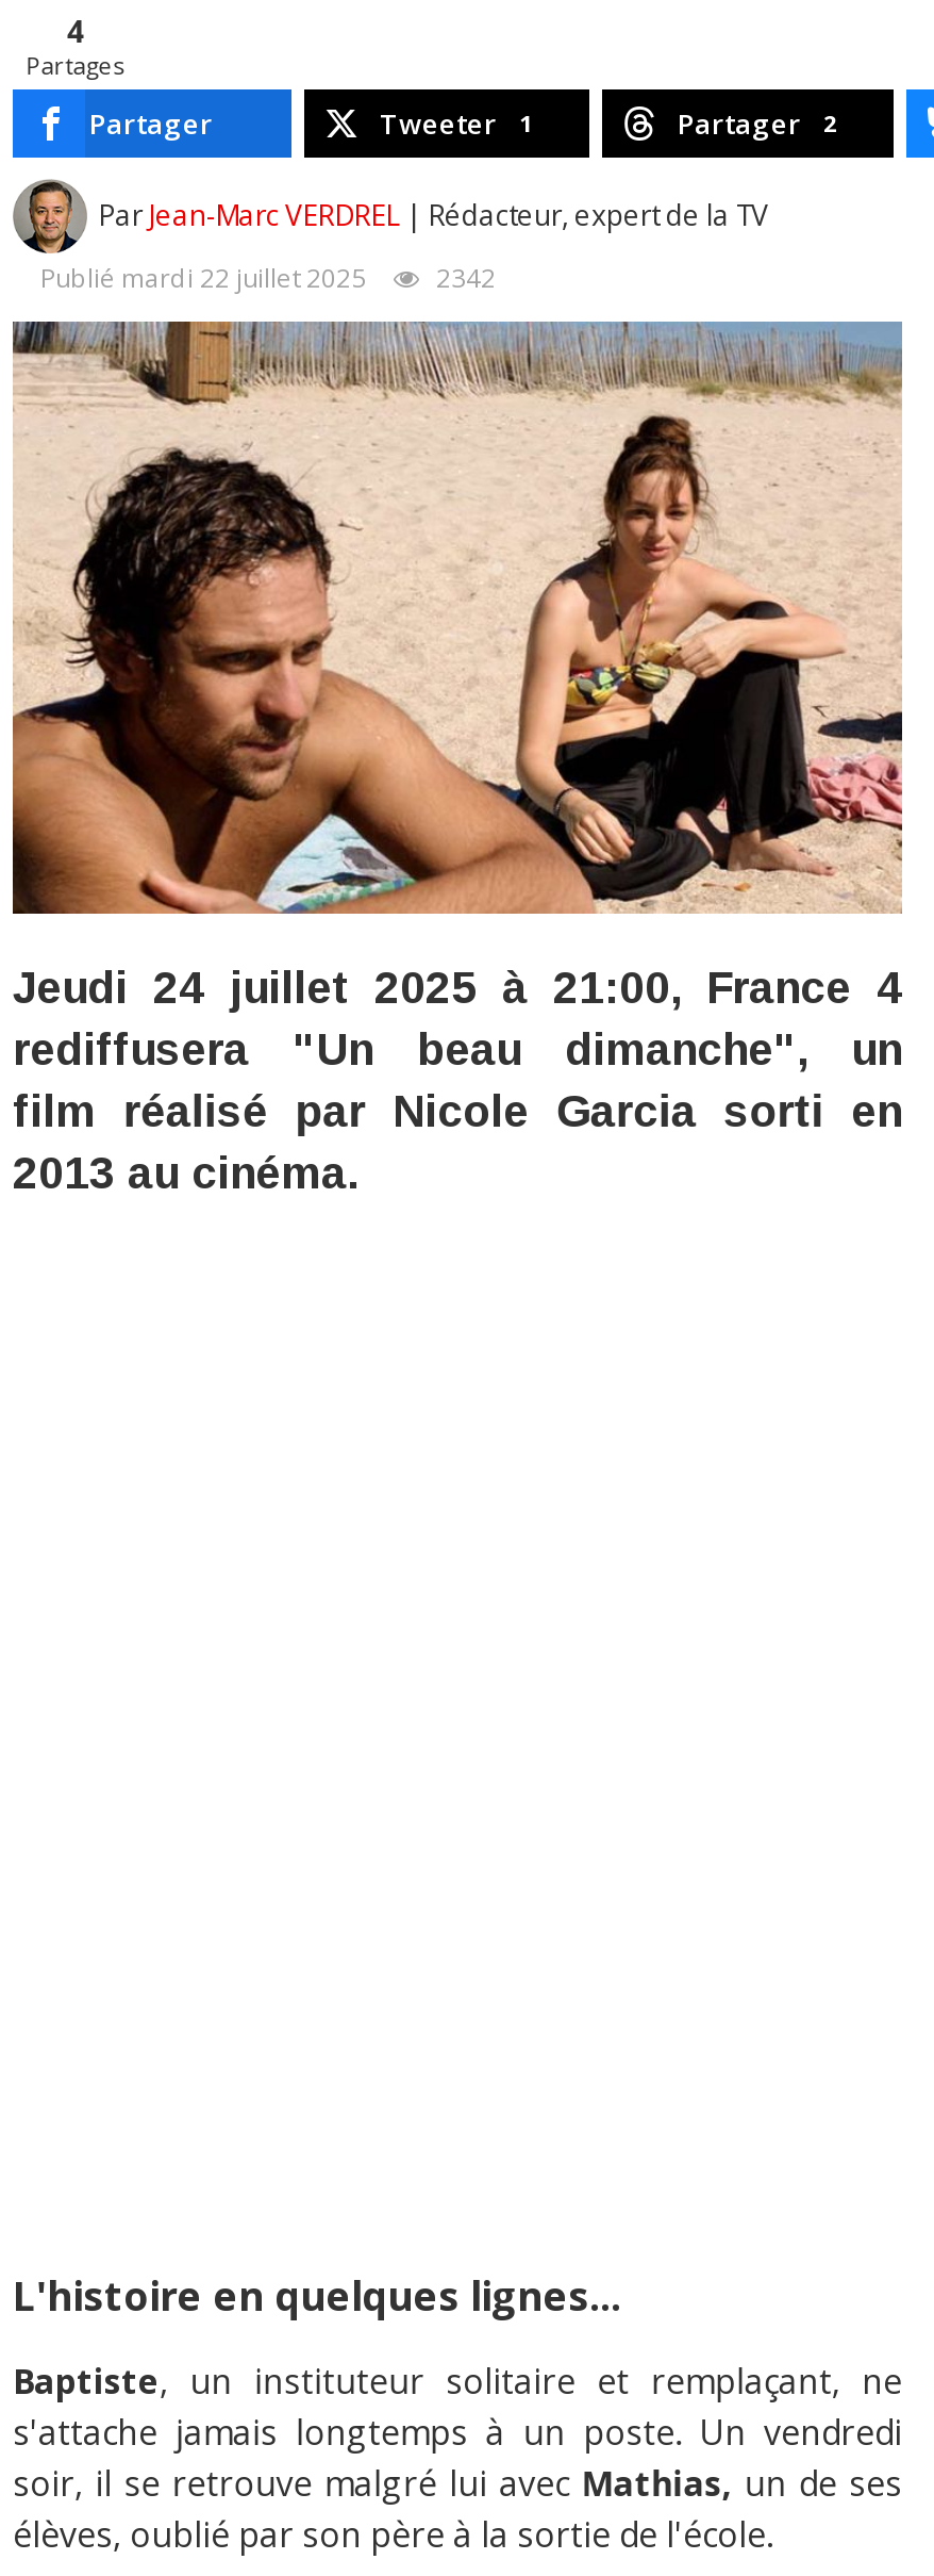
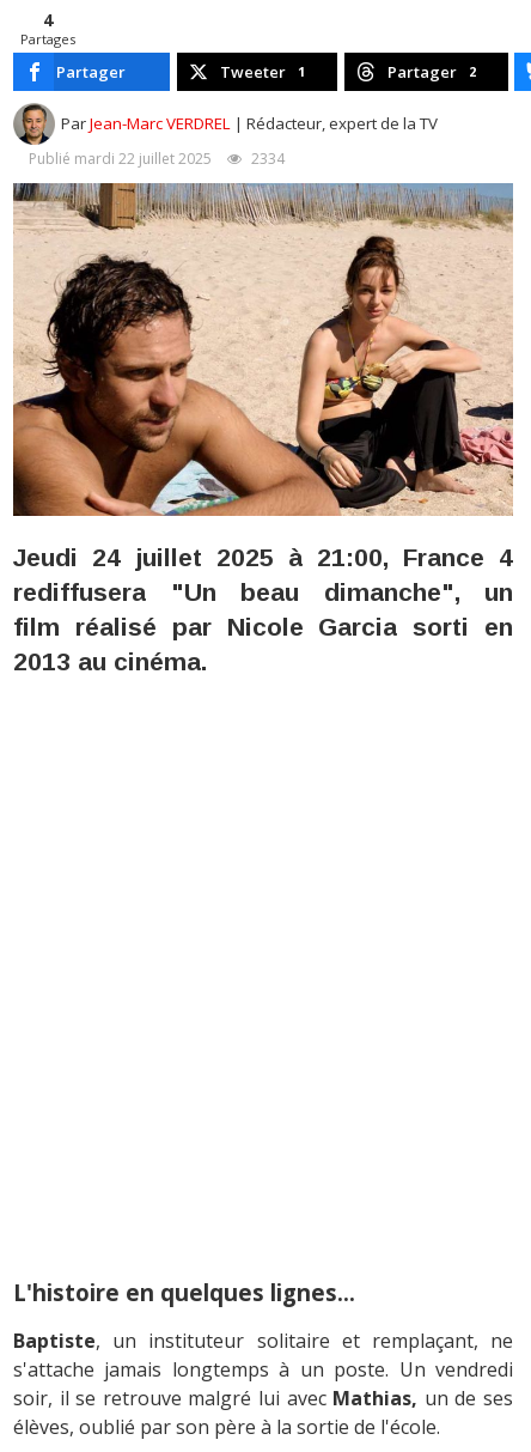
- Publié mardi 22 juillet 2025 2342
+ Publié mardi 22 juillet 2025 2334
